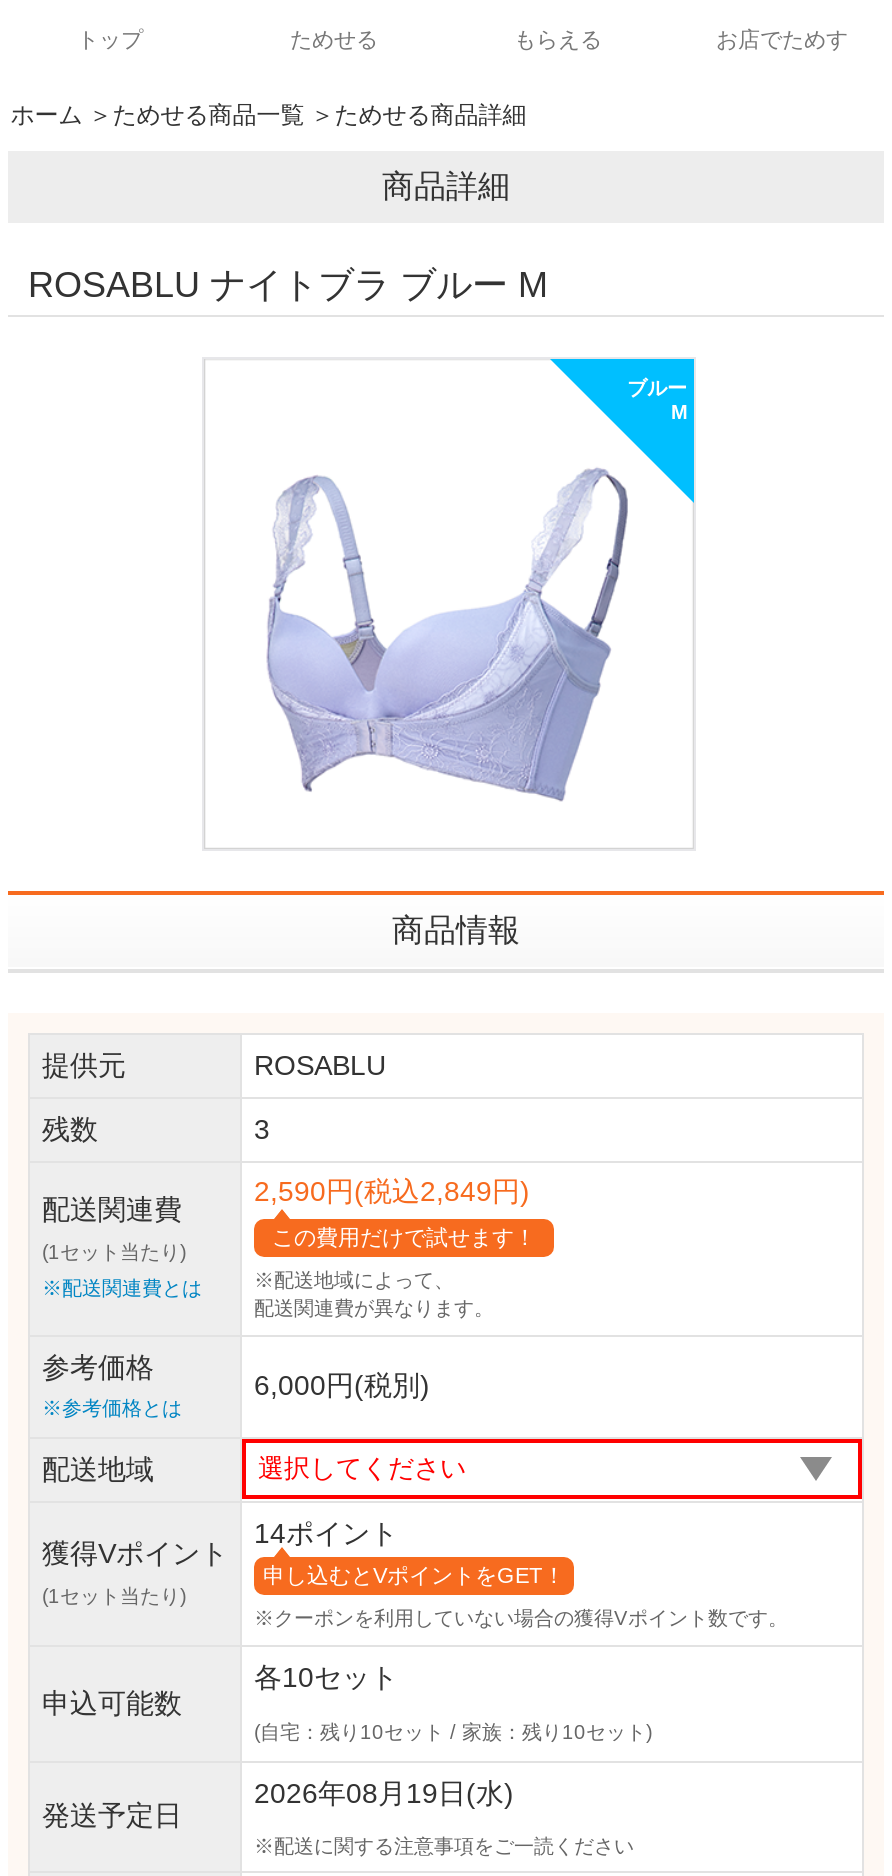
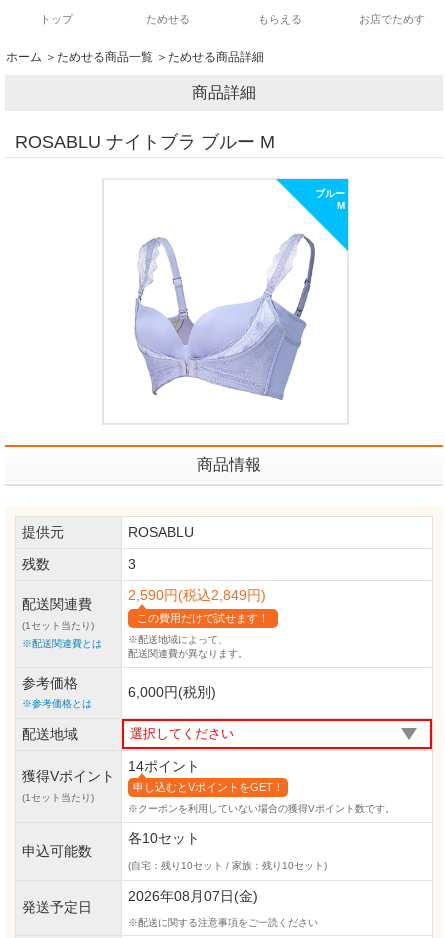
- 2026年08月19日(水)
+ 2026年08月07日(金)
